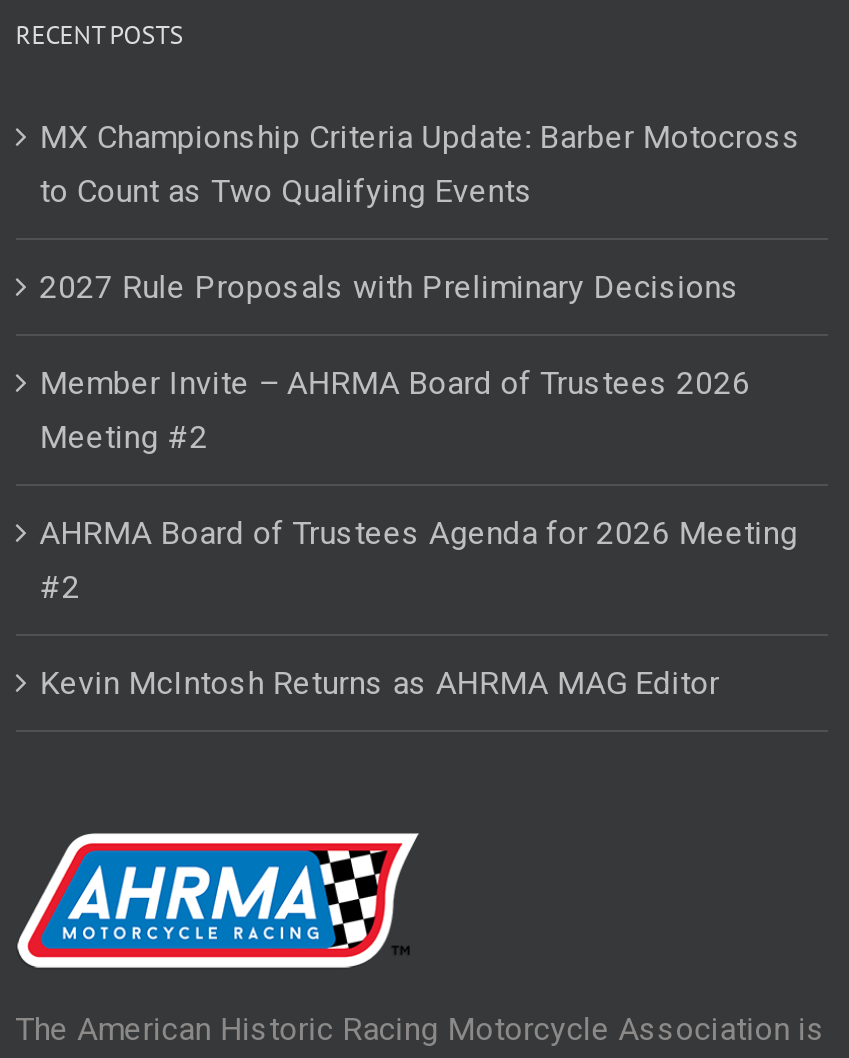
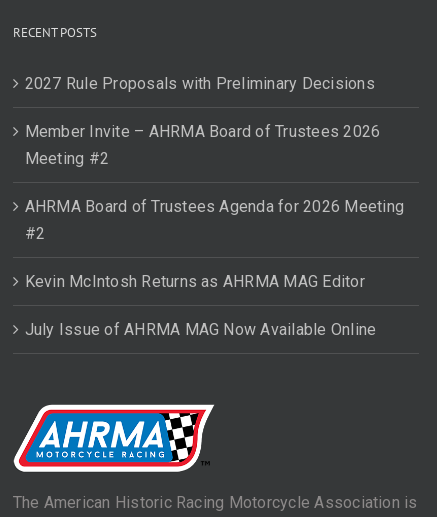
- MX Championship Criteria Update: Barber Motocross
- to Count as Two Qualifying Events

moved up: 2027 Rule Proposals with Preliminary Decisions | Member Invite – AHRMA Board of Trustees 2026 | Meeting #2 | AHRMA Board of Trustees Agenda for 2026 Meeting | #2 | Kevin McIntosh Returns as AHRMA MAG Editor

+ July Issue of AHRMA MAG Now Available Online
